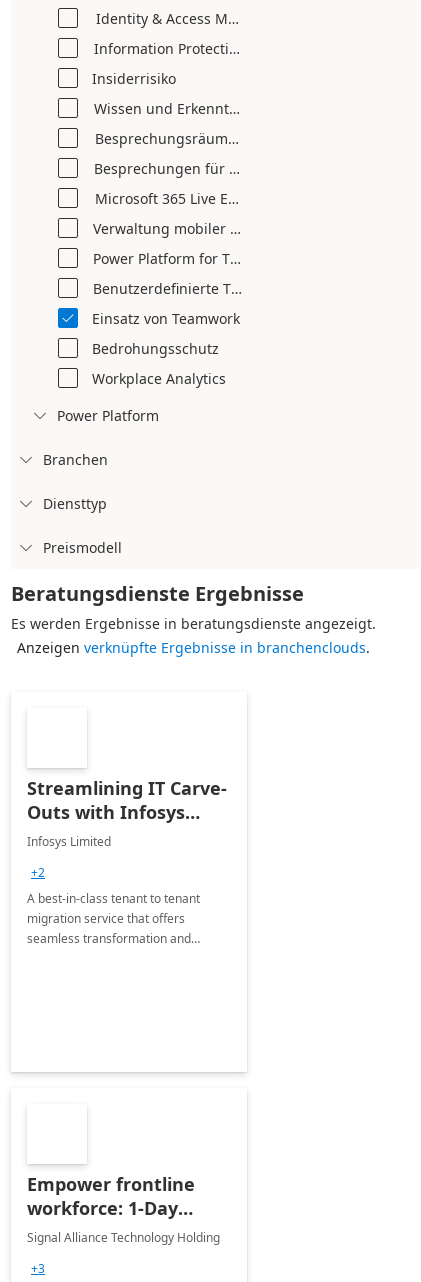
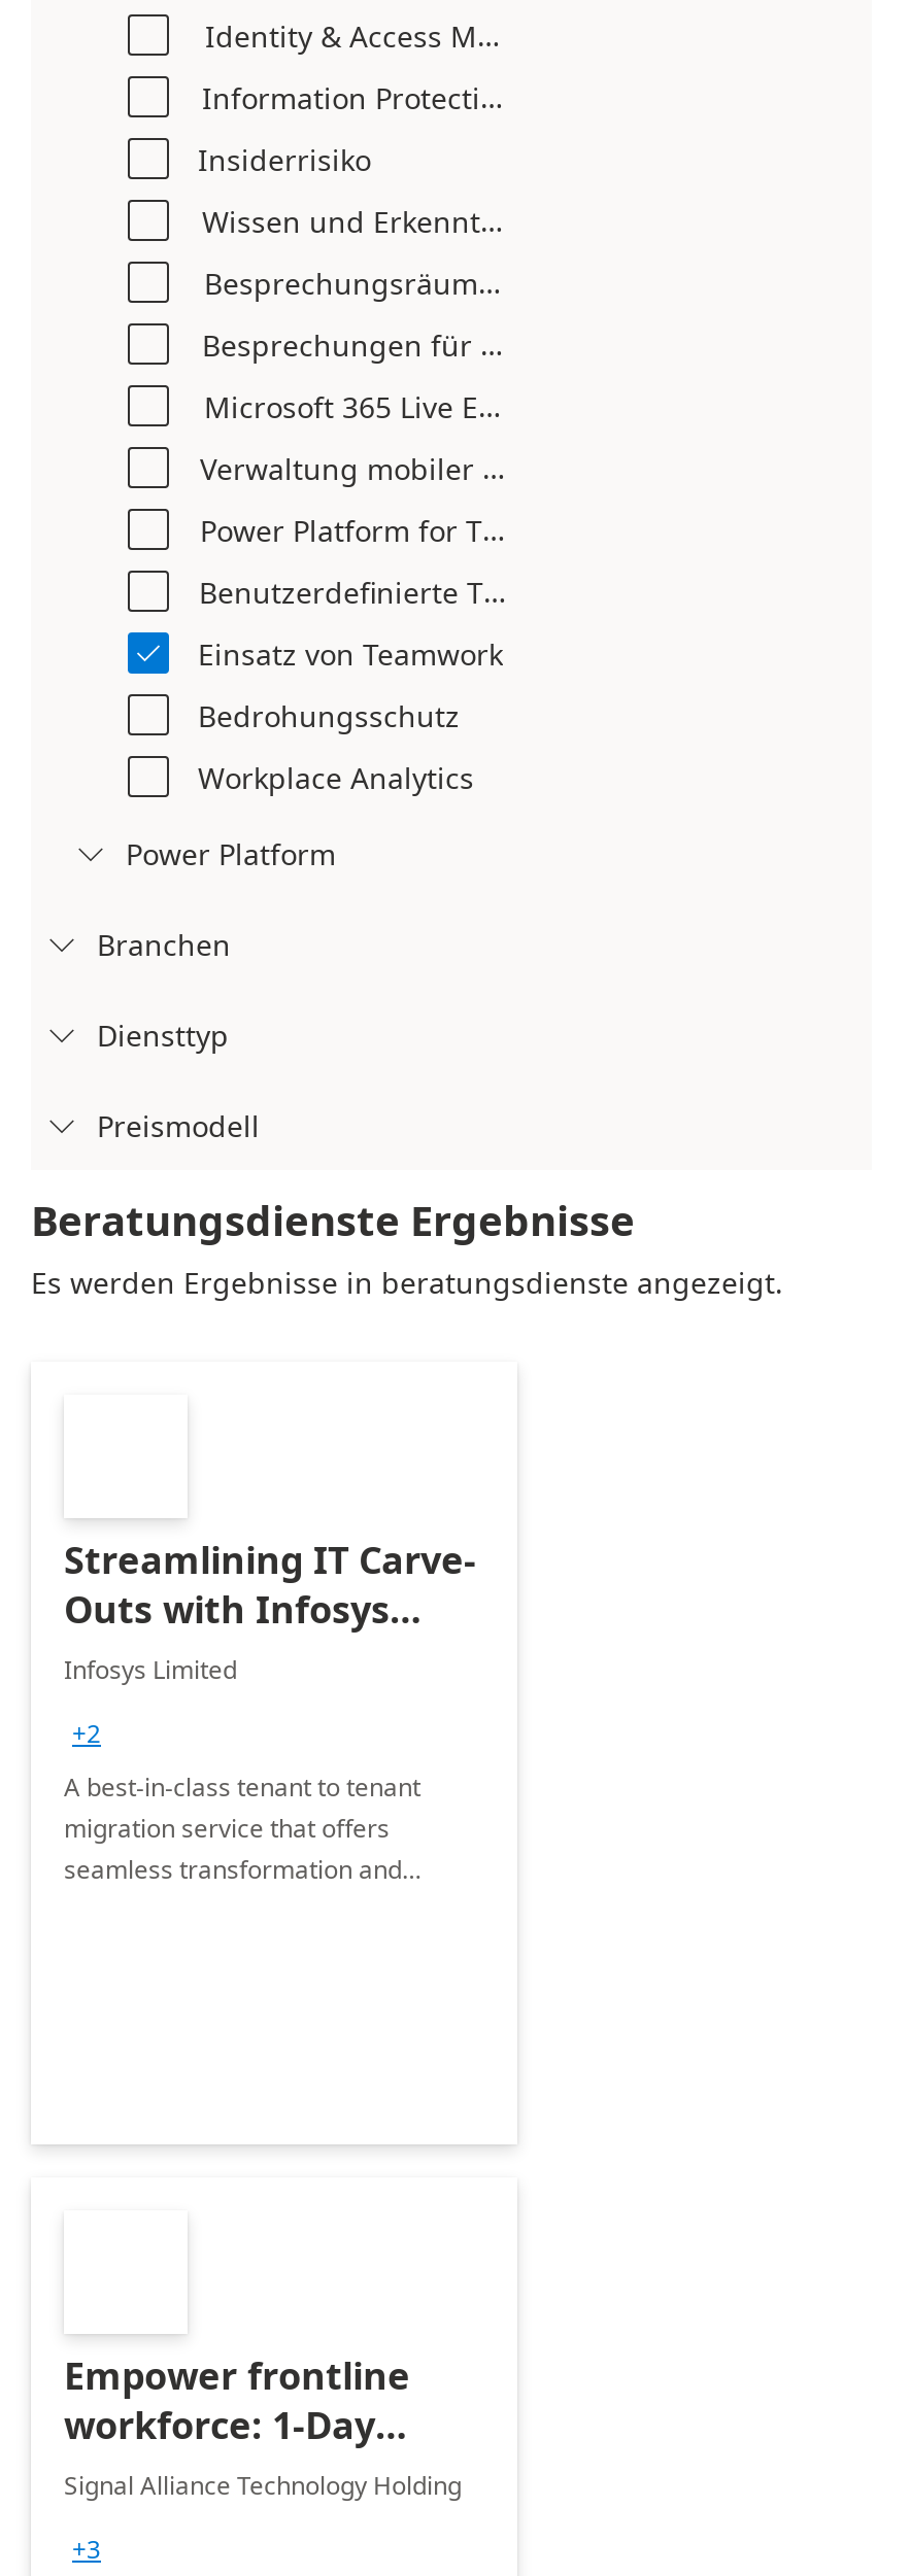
- Anzeigen verknüpfte Ergebnisse in branchenclouds.
